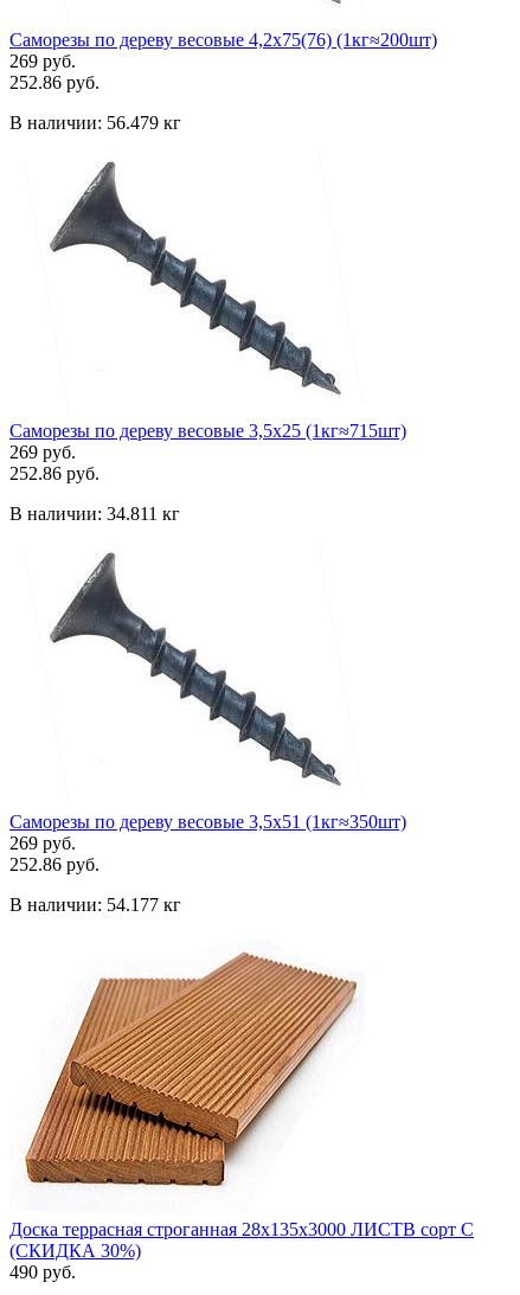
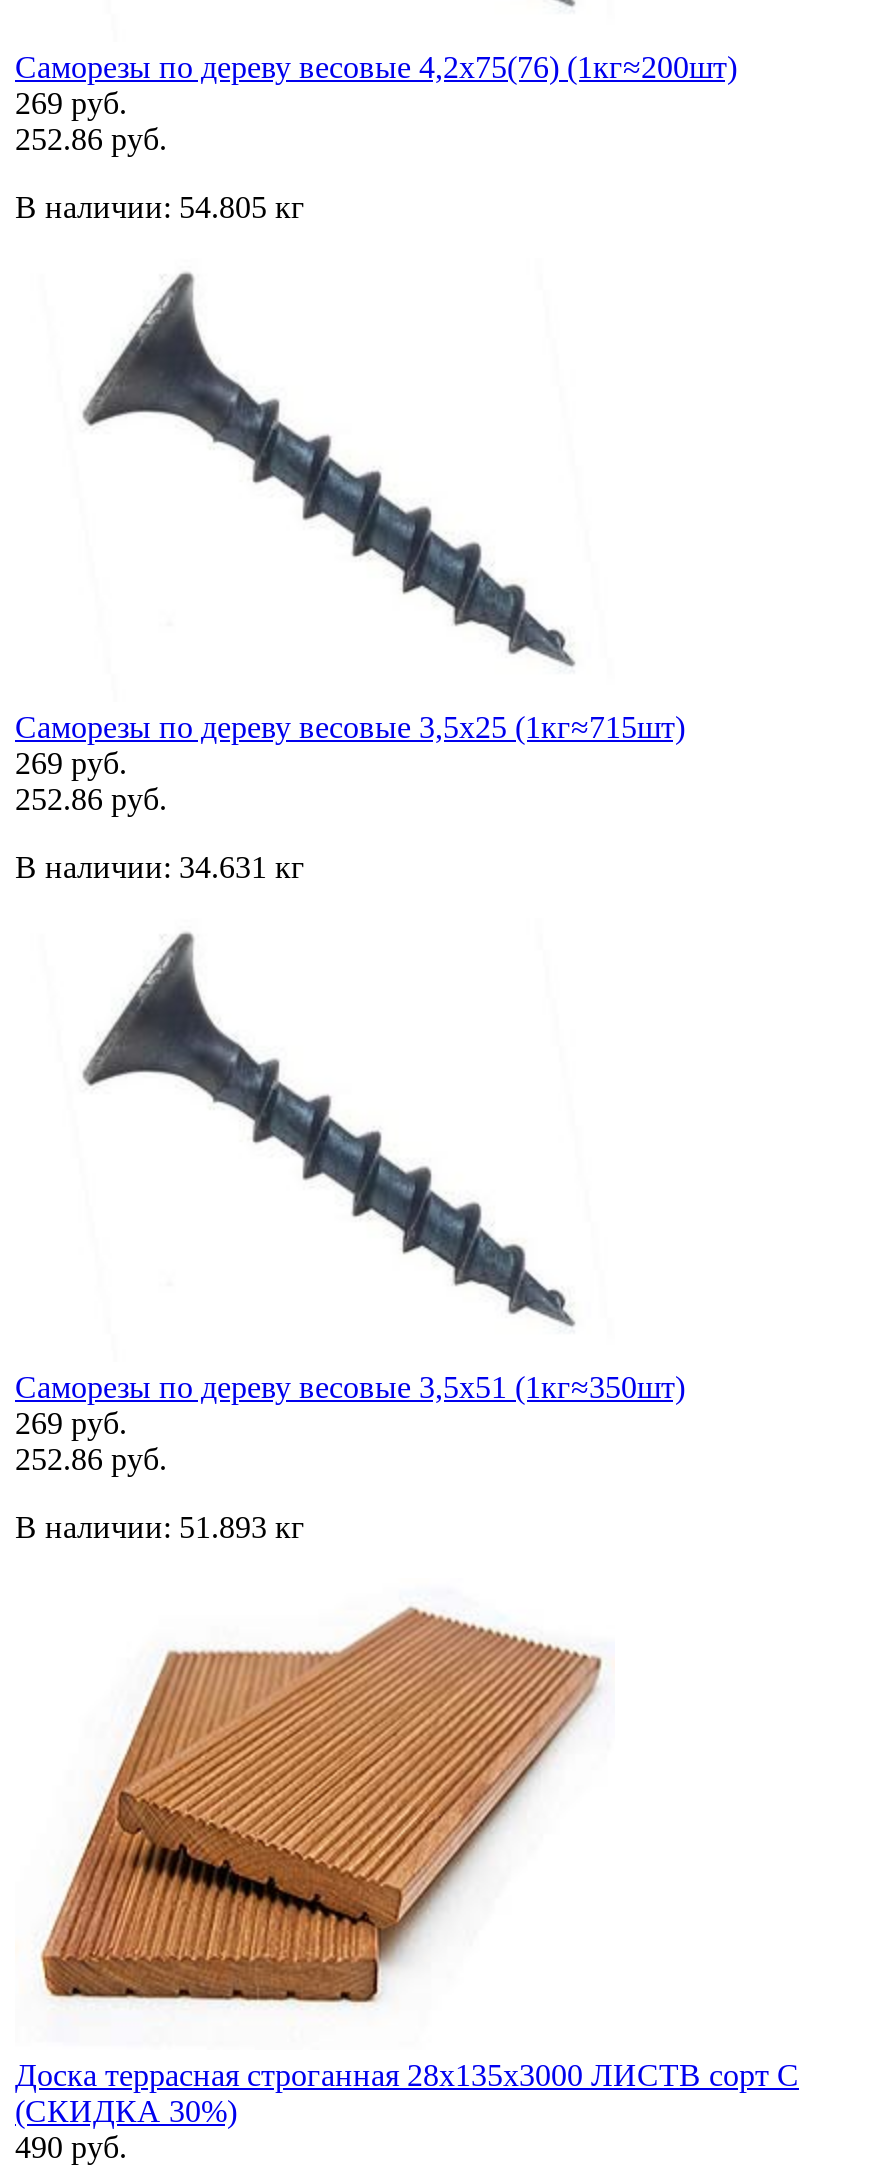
- В наличии: 56.479 кг
+ В наличии: 54.805 кг

- В наличии: 34.811 кг
+ В наличии: 34.631 кг

- В наличии: 54.177 кг
+ В наличии: 51.893 кг
